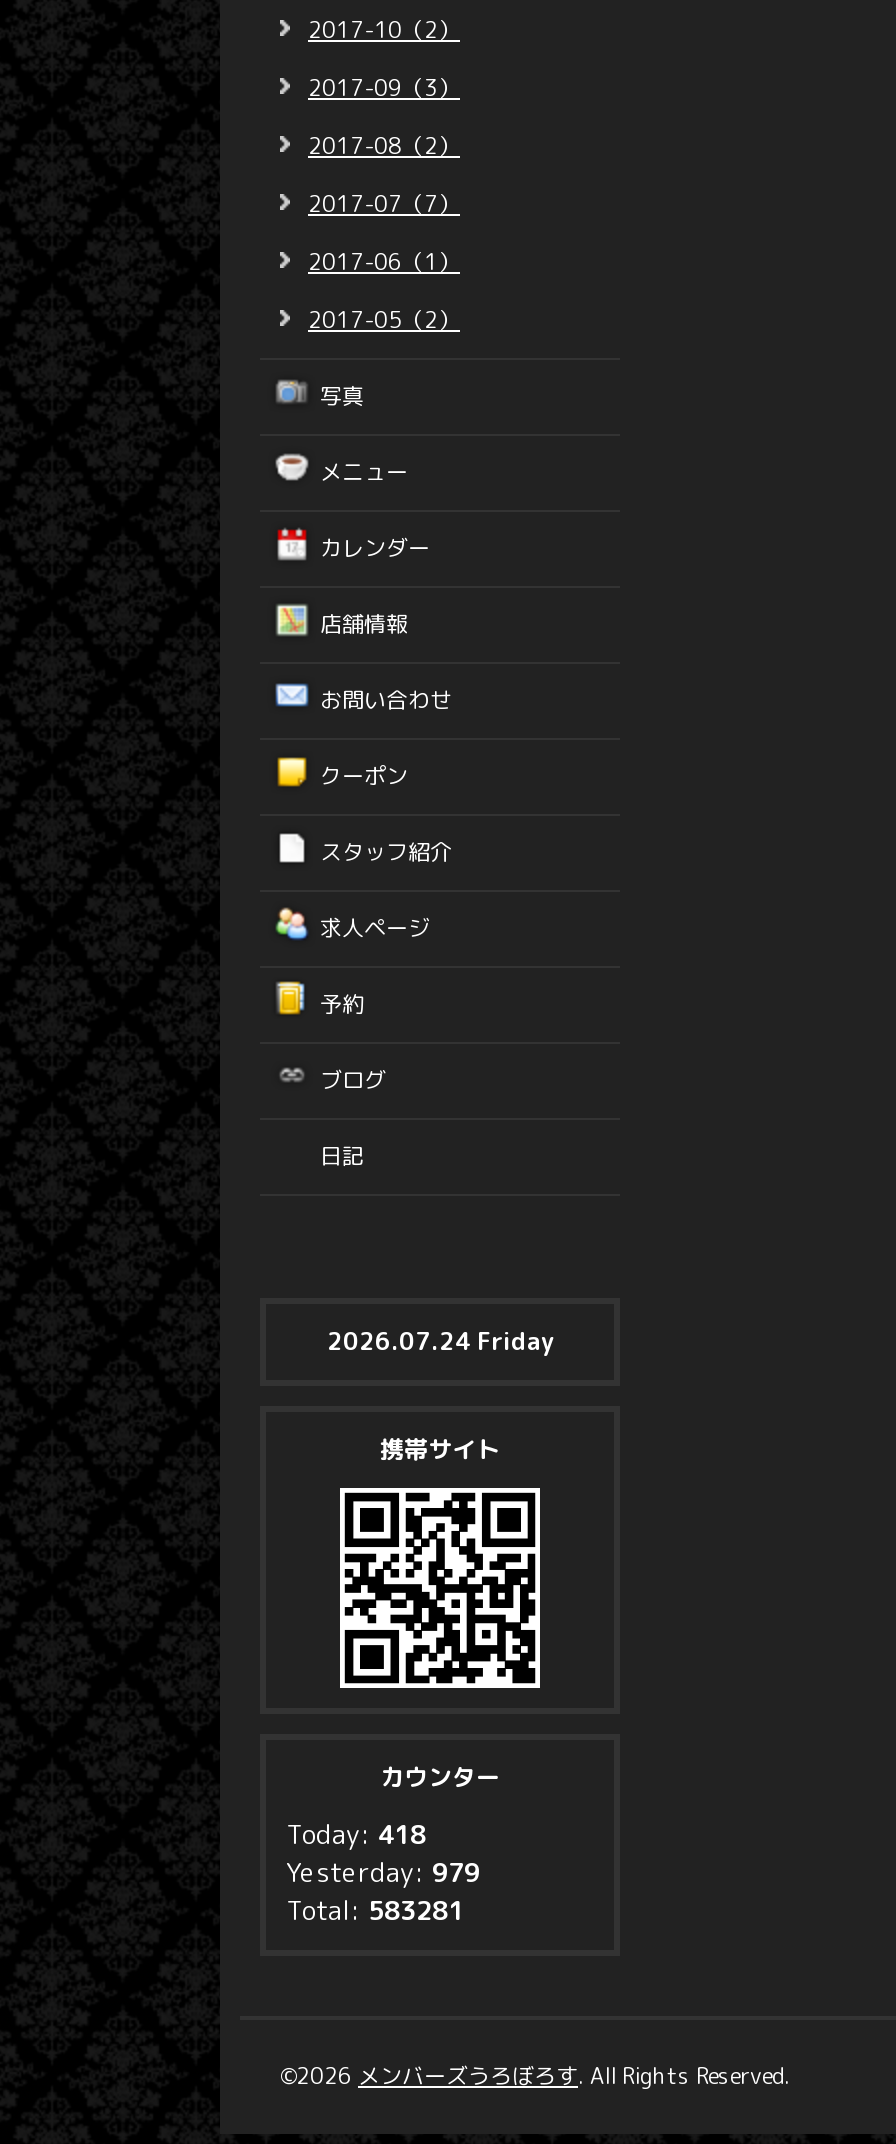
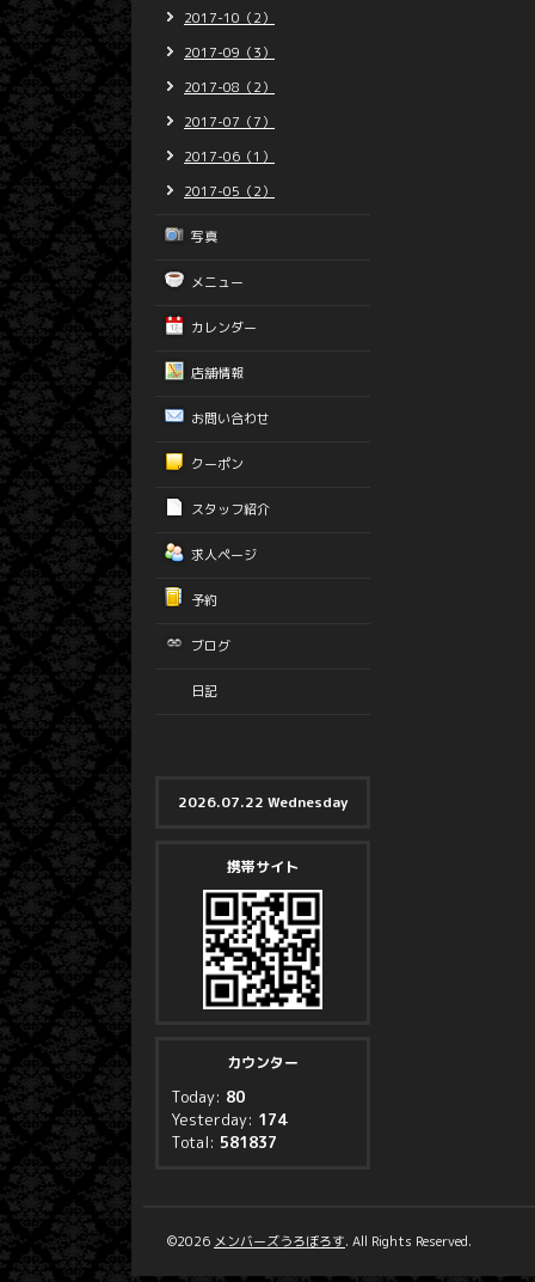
- 2026.07.24 Friday
+ 2026.07.22 Wednesday

- Today: 418
+ Today: 80

- Yesterday: 979
+ Yesterday: 174

- Total: 583281
+ Total: 581837
